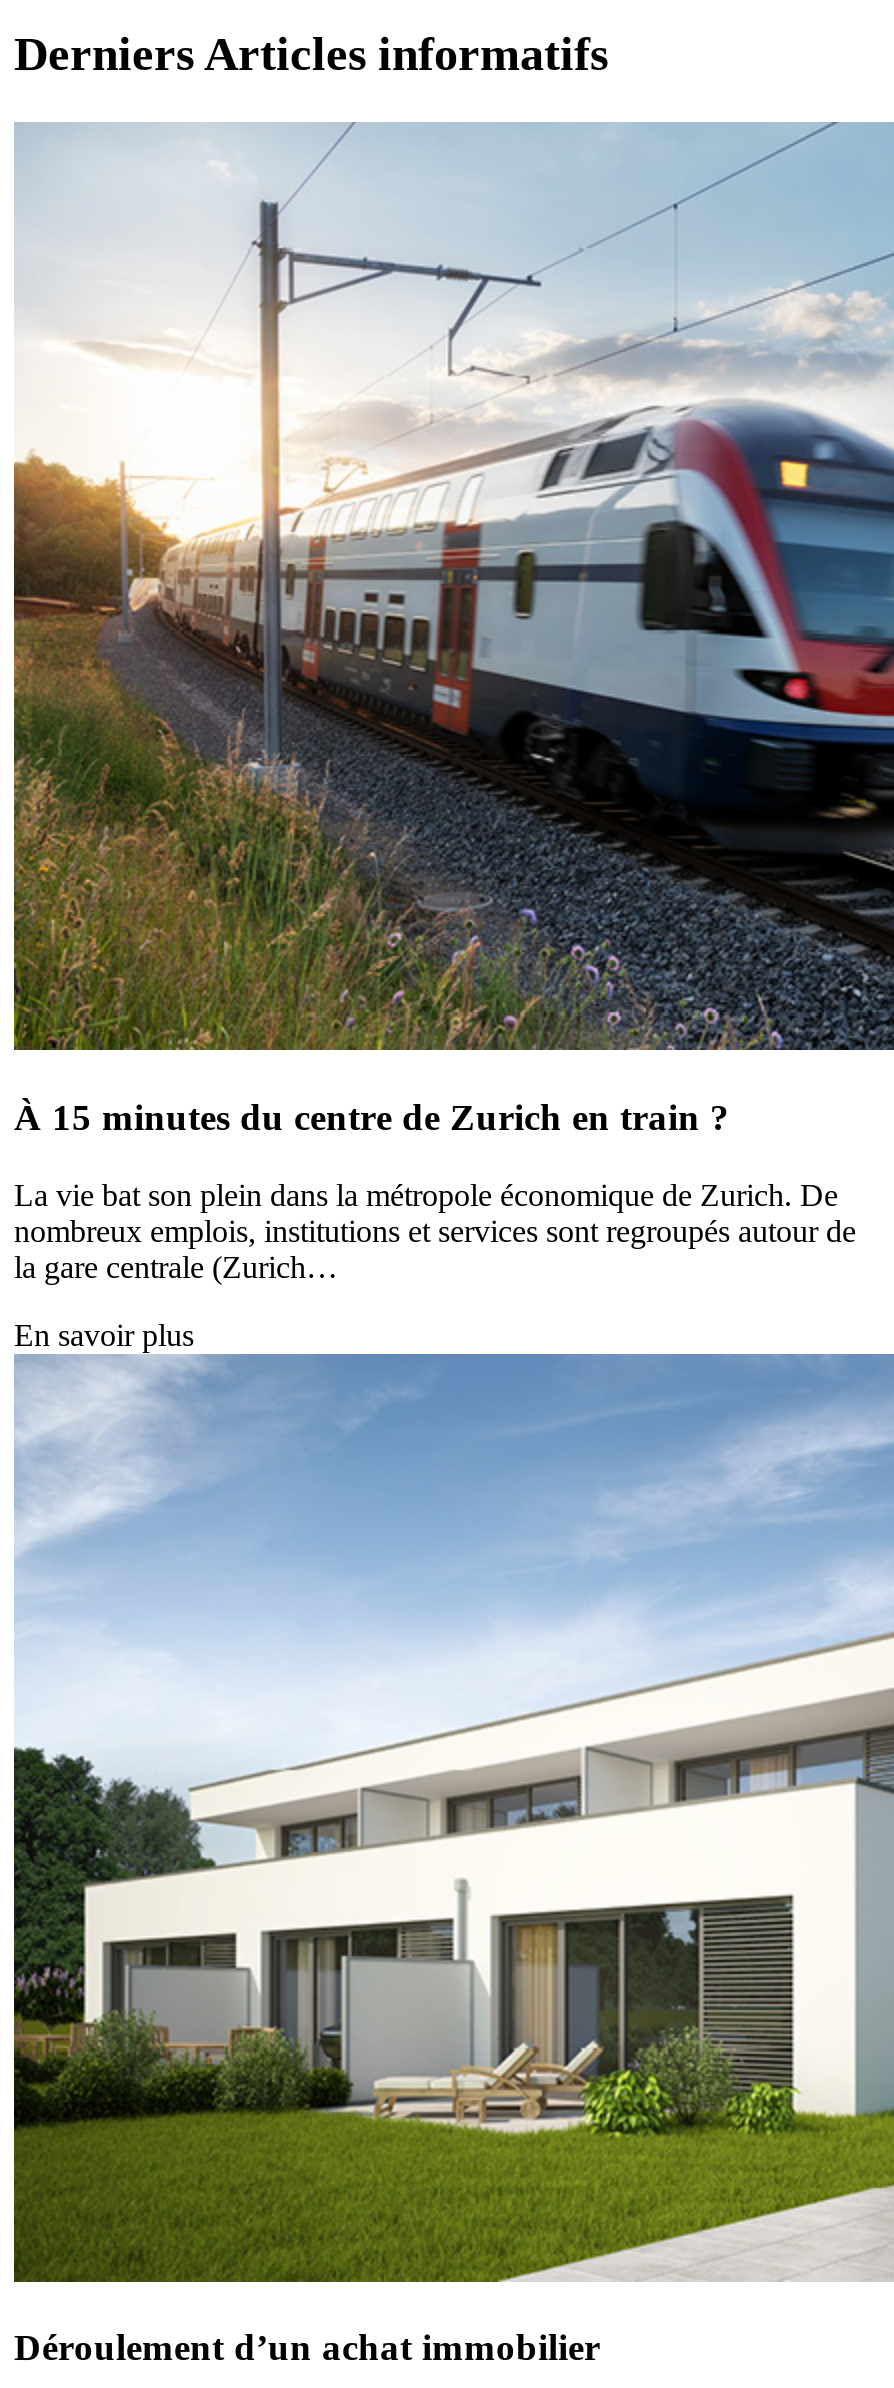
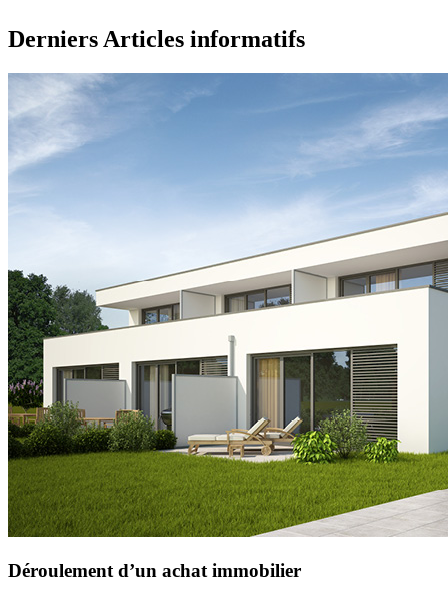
- [image]
- À 15 minutes du centre de Zurich en train ?
- La vie bat son plein dans la métropole économique de Zurich. De
- nombreux emplois, institutions et services sont regroupés autour de
- la gare centrale (Zurich…
- En savoir plus
